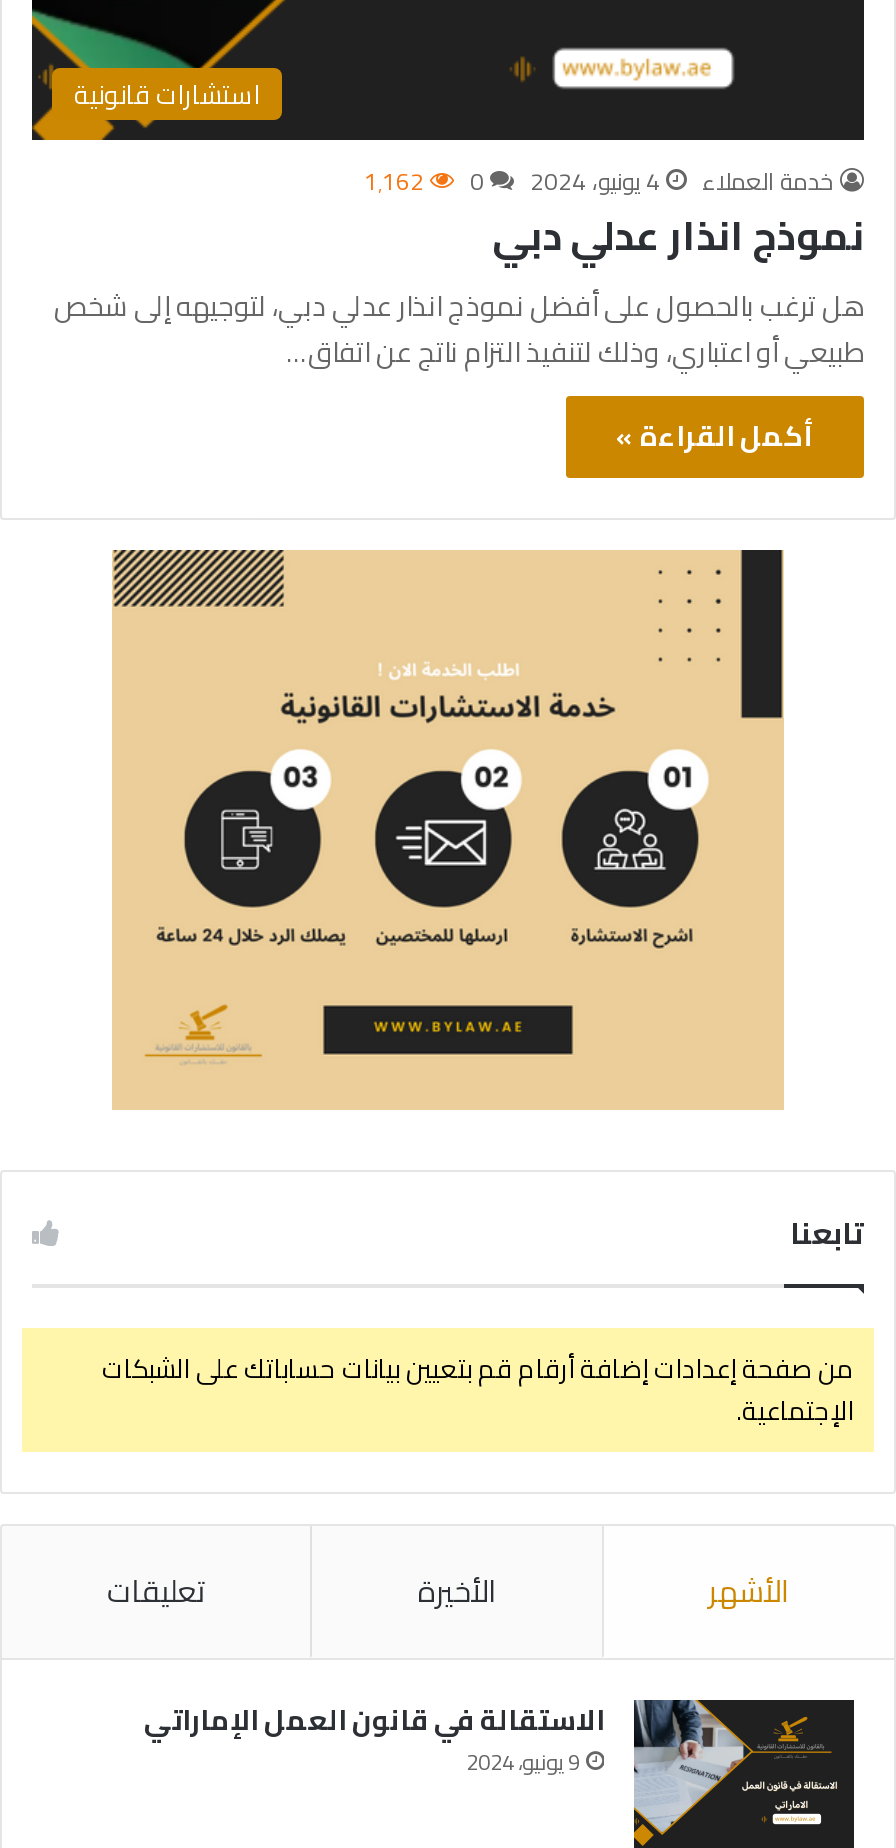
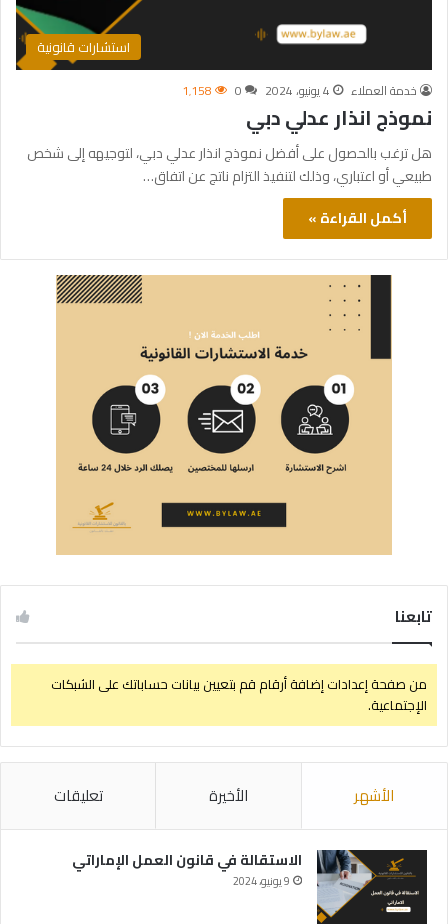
- 1٬162 0
+ 1٬158 0
